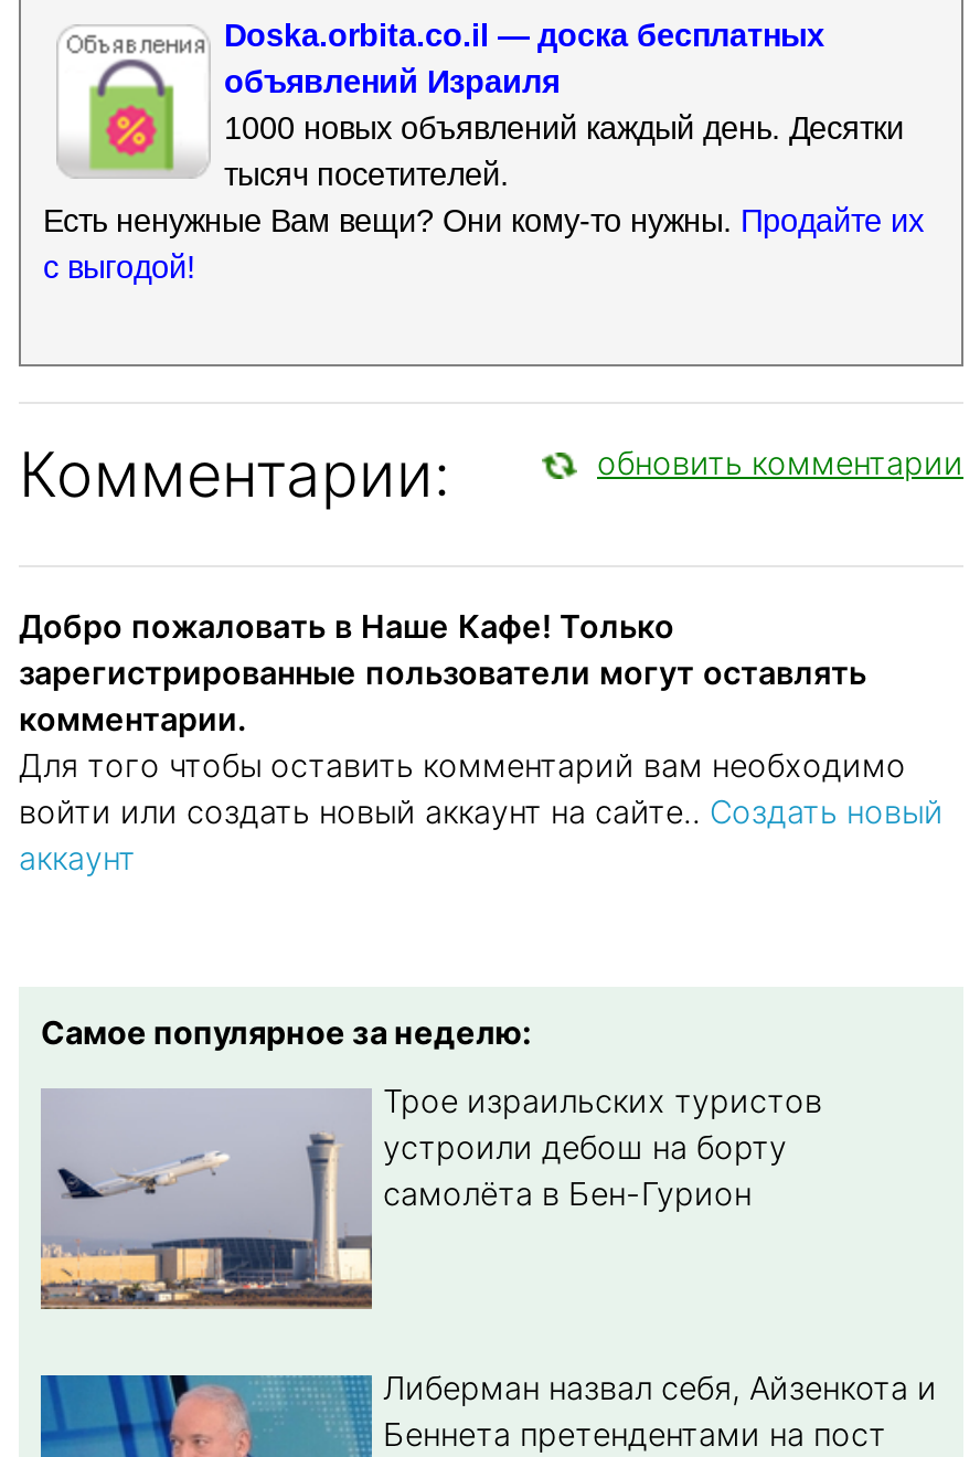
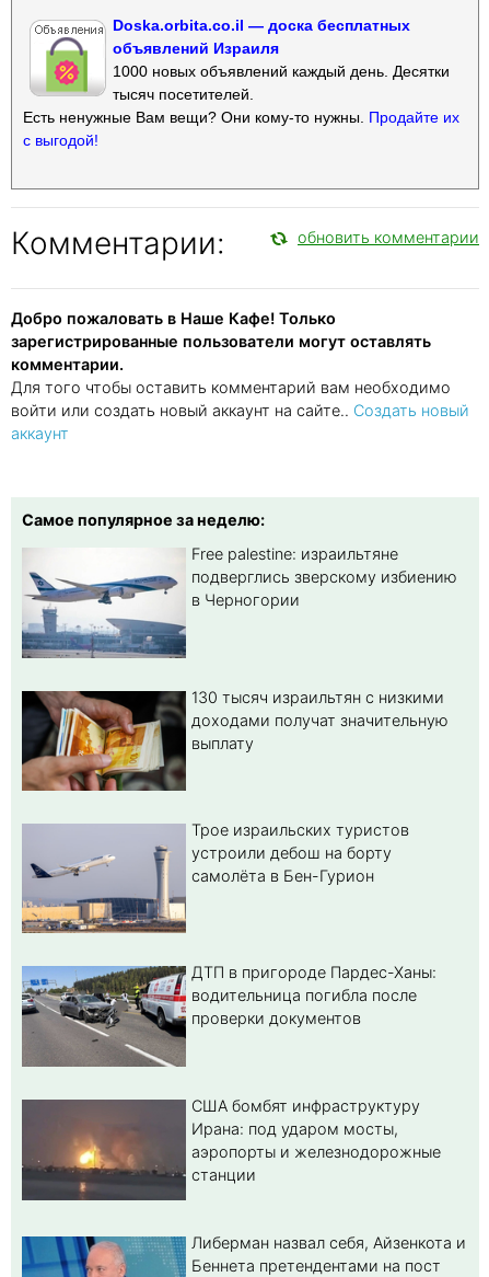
+ [image]
+ Free palestine: израильтяне
+ подверглись зверскому избиению
+ в Черногории

+ [image]
+ 130 тысяч израильтян с низкими
+ доходами получат значительную
+ выплату

+ [image]
+ ДТП в пригороде Пардес-Ханы:
+ водительница погибла после
+ проверки документов

+ [image]
+ США бомбят инфраструктуру
+ Ирана: под ударом мосты,
+ аэропорты и железнодорожные
+ станции
